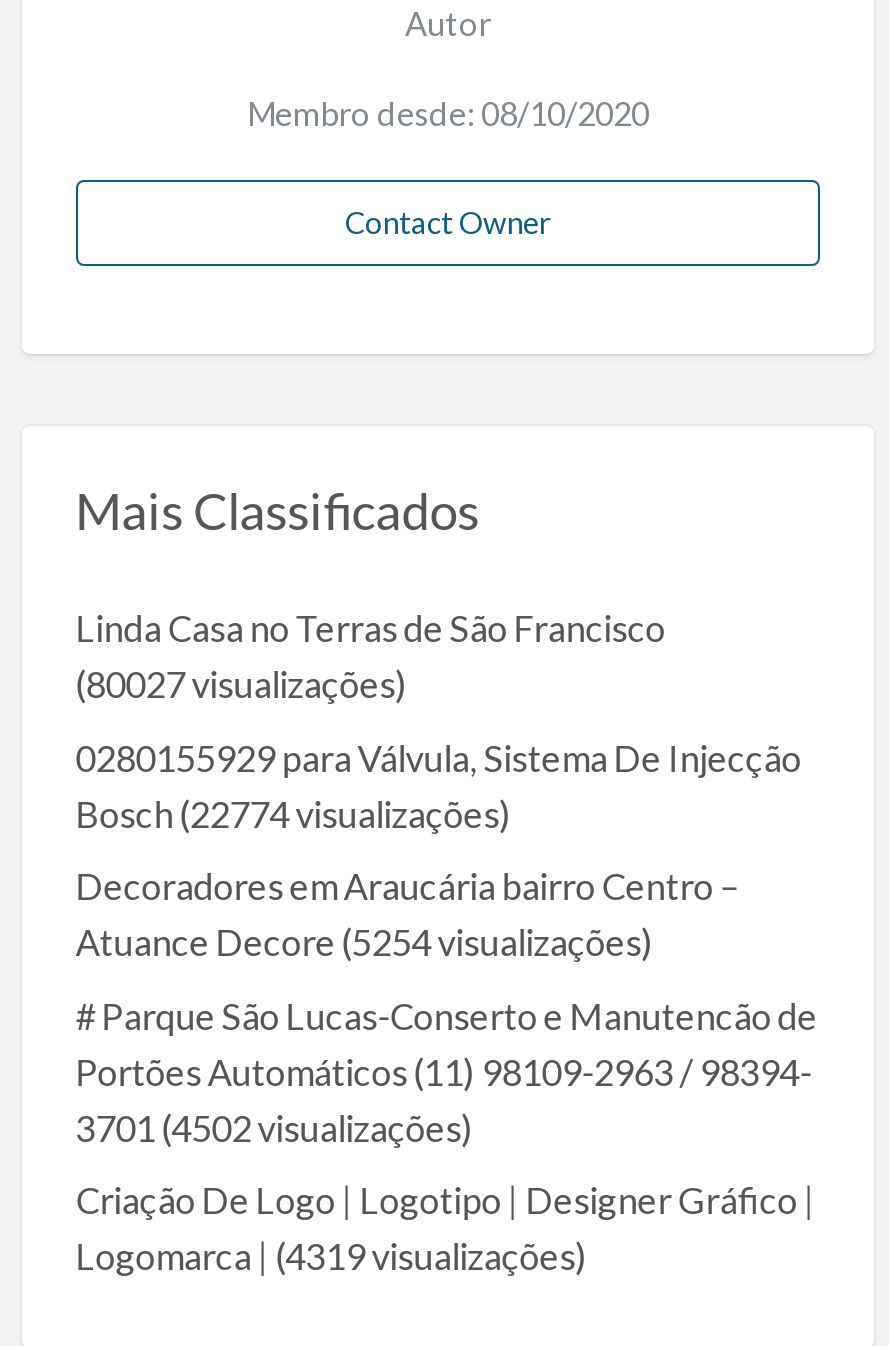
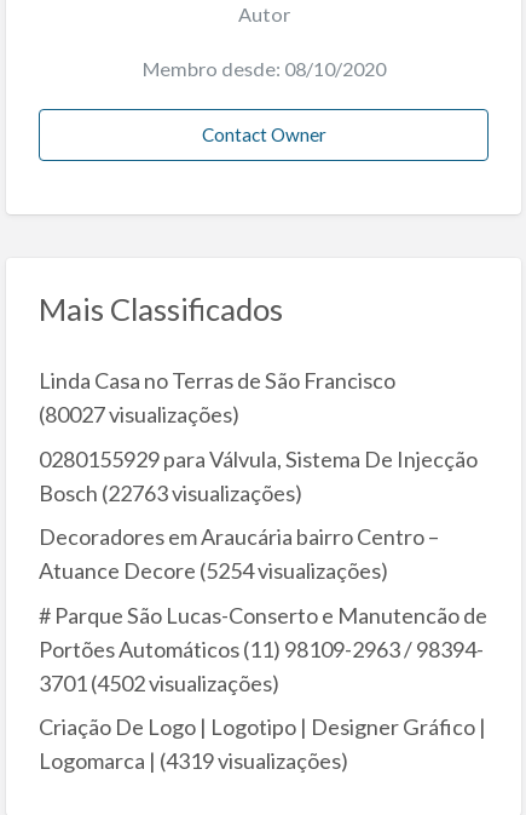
- Bosch (22774 visualizações)
+ Bosch (22763 visualizações)
